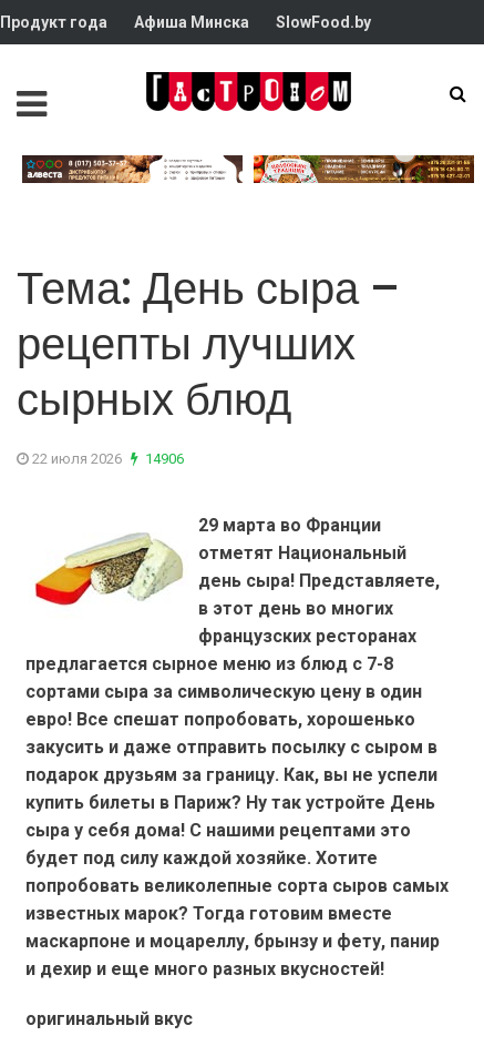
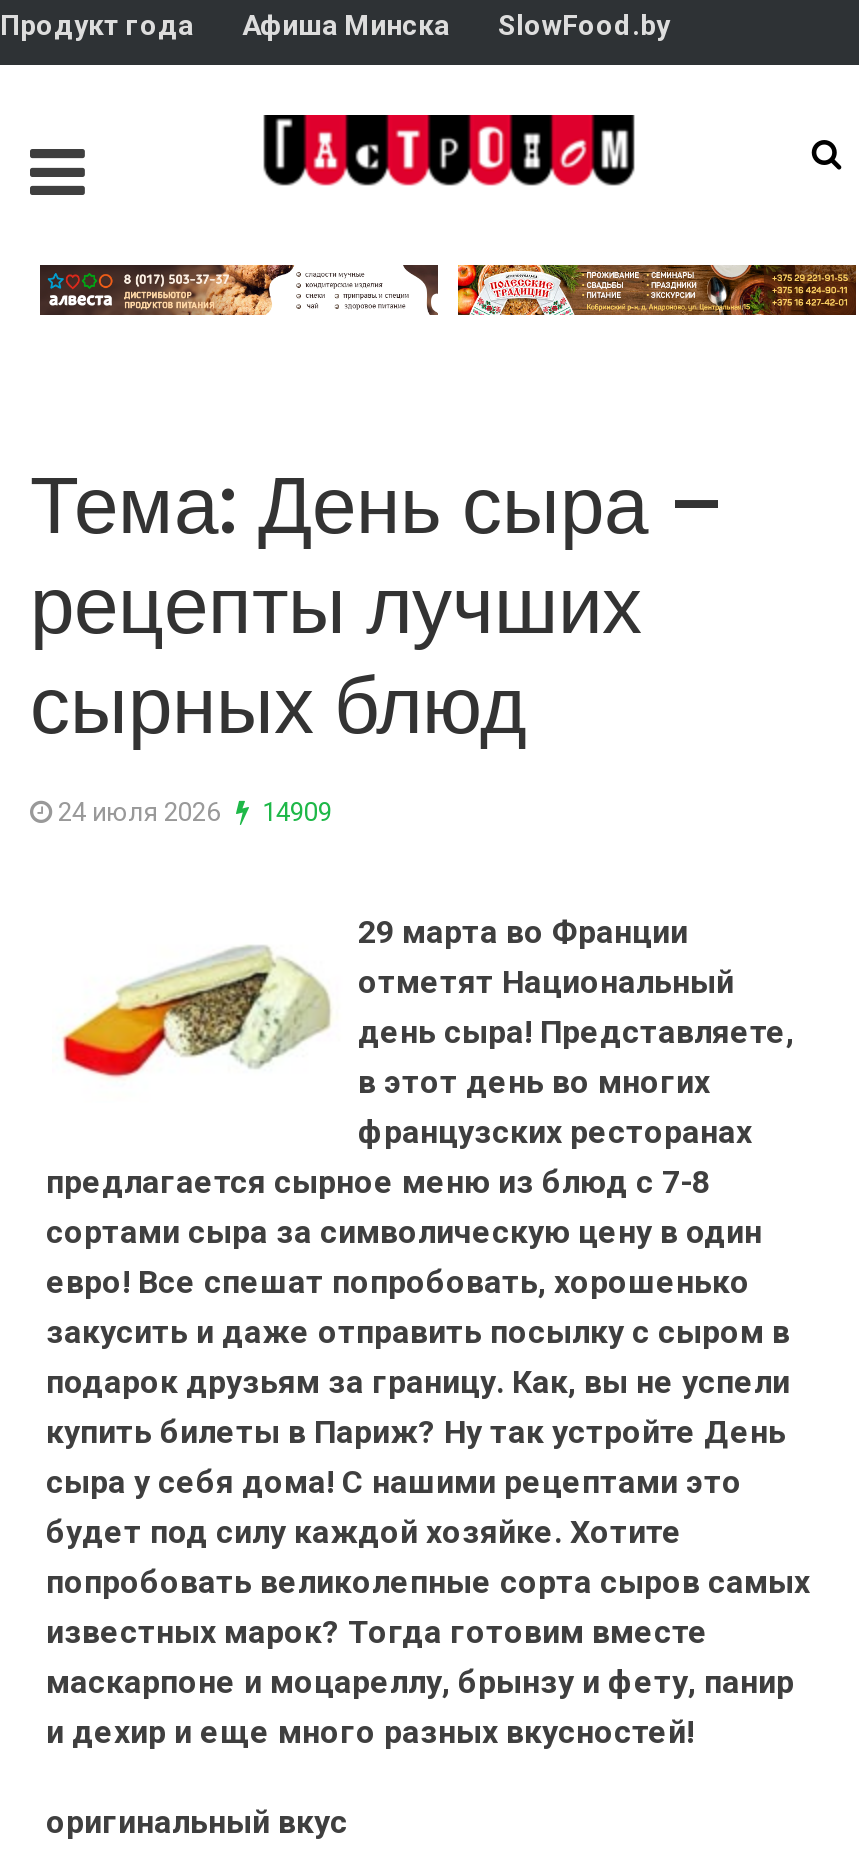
- 22 июля 2026
+ 24 июля 2026

- 14906
+ 14909
